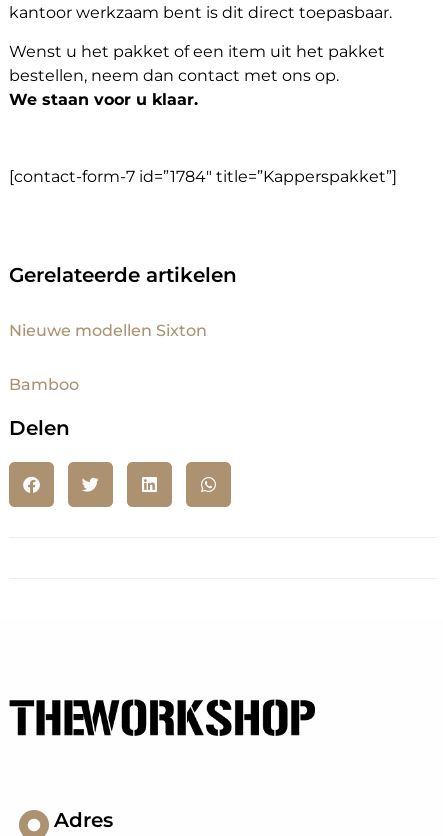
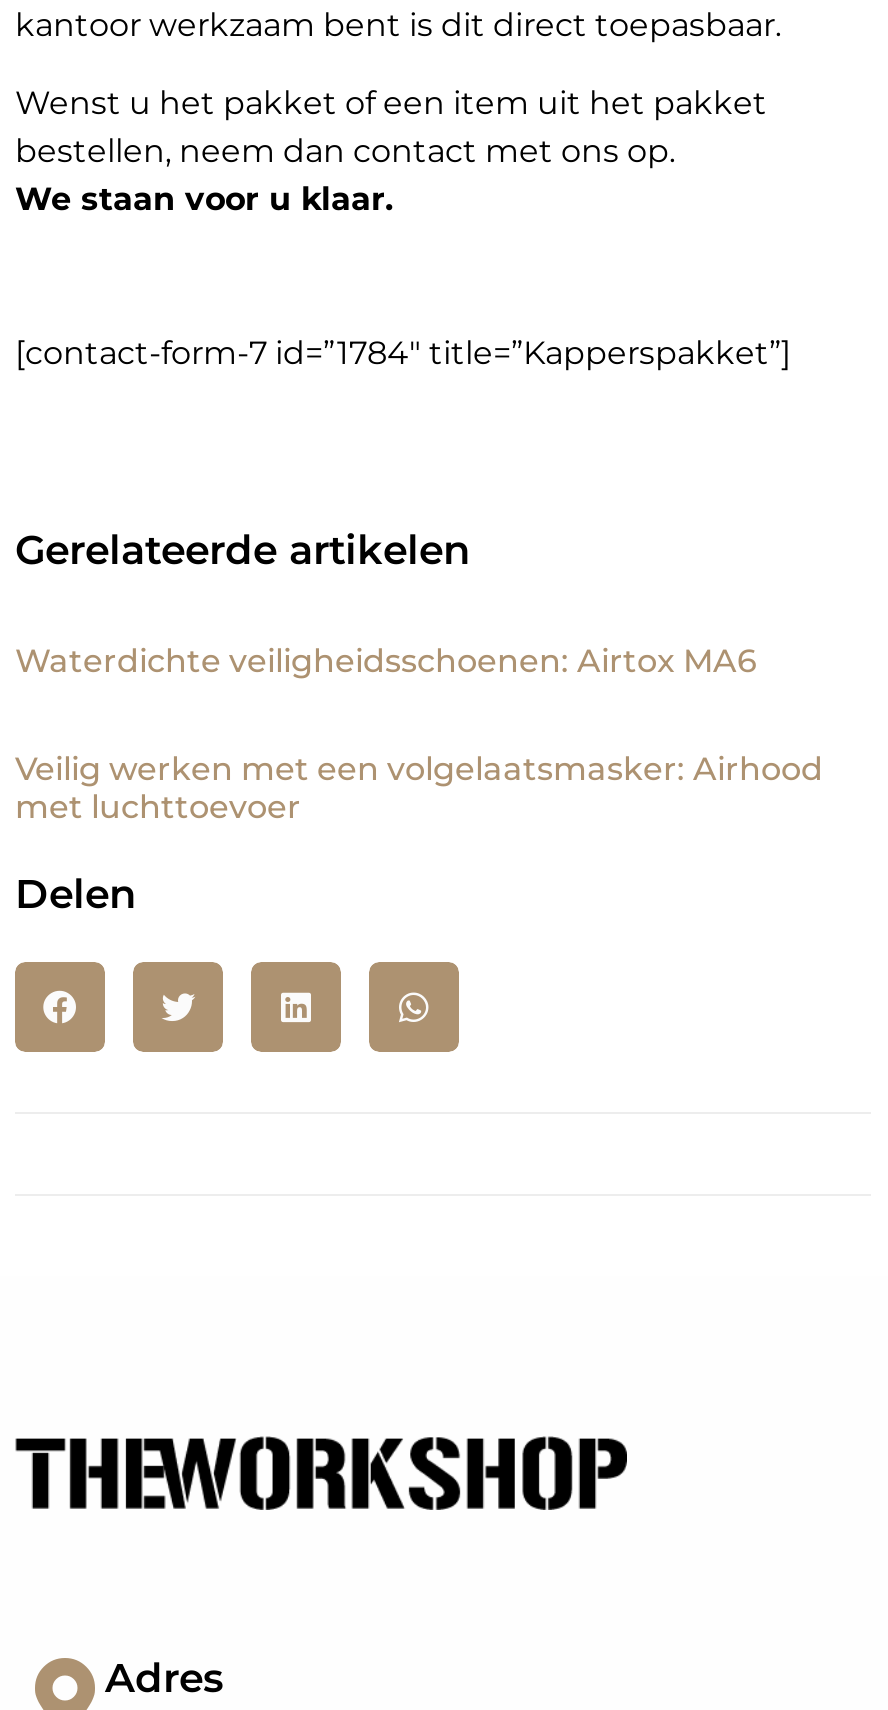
- Nieuwe modellen Sixton
+ Waterdichte veiligheidsschoenen: Airtox MA6

- Bamboo
+ Veilig werken met een volgelaatsmasker: Airhood
+ met luchttoevoer
